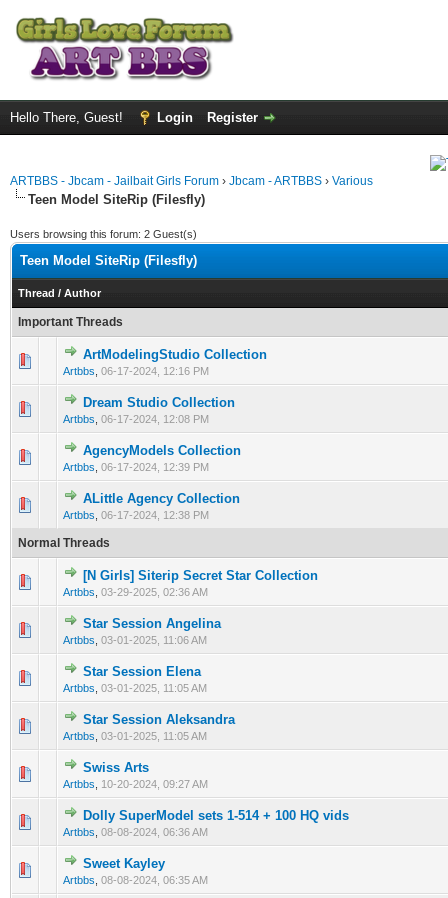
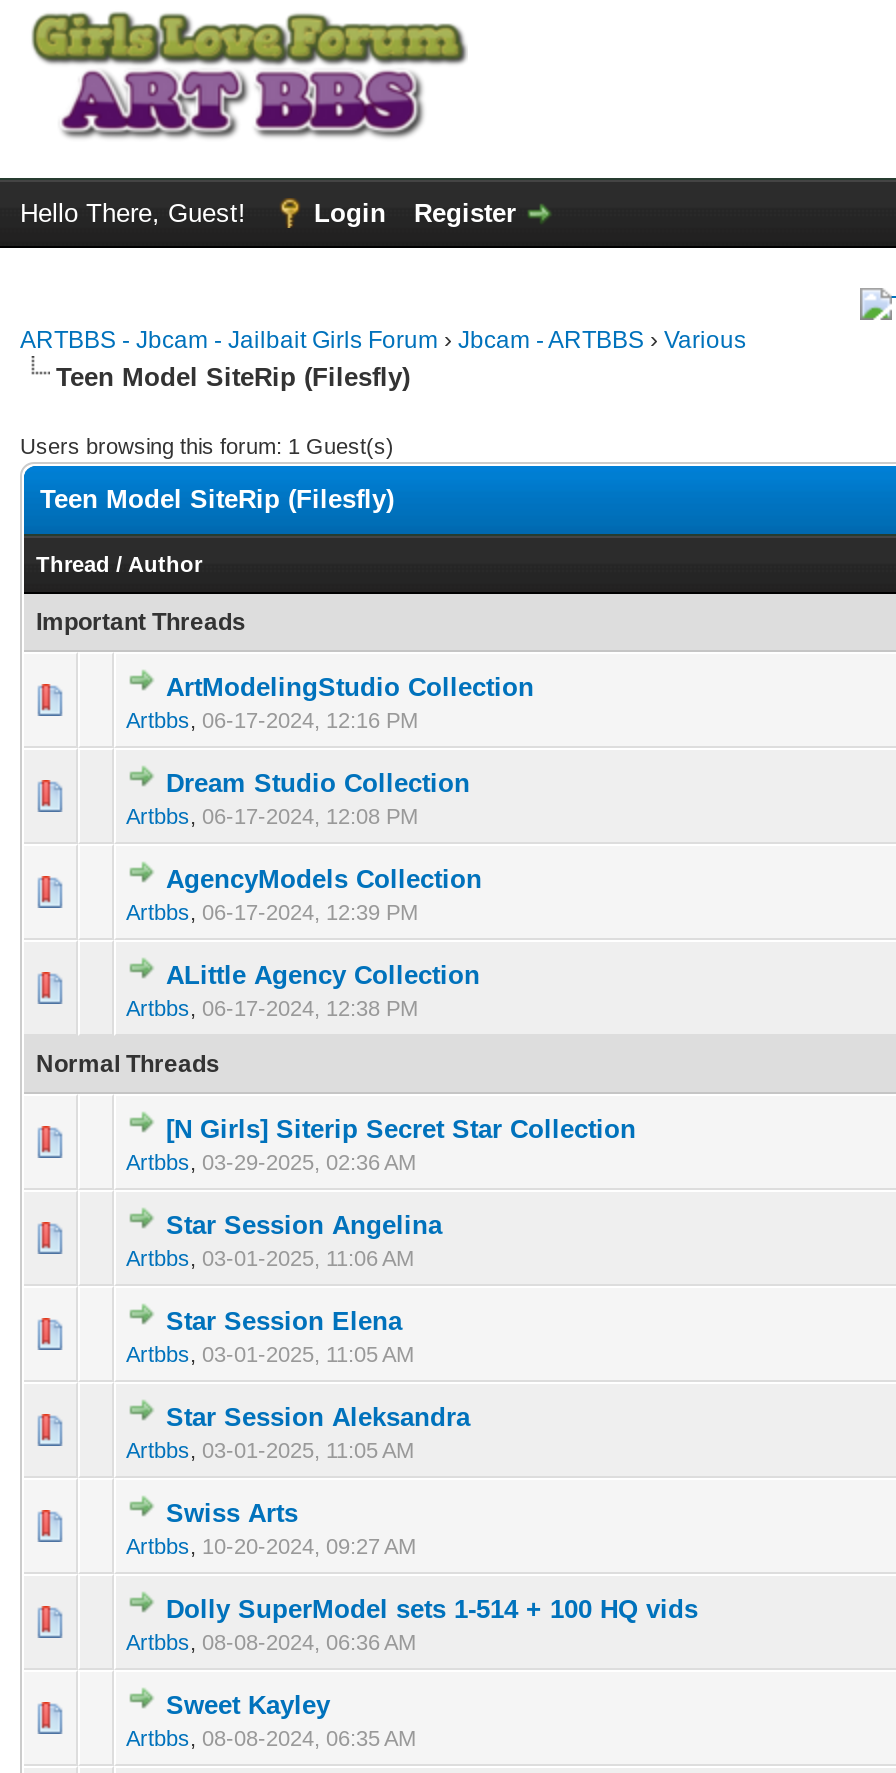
- Users browsing this forum: 2 Guest(s)
+ Users browsing this forum: 1 Guest(s)
